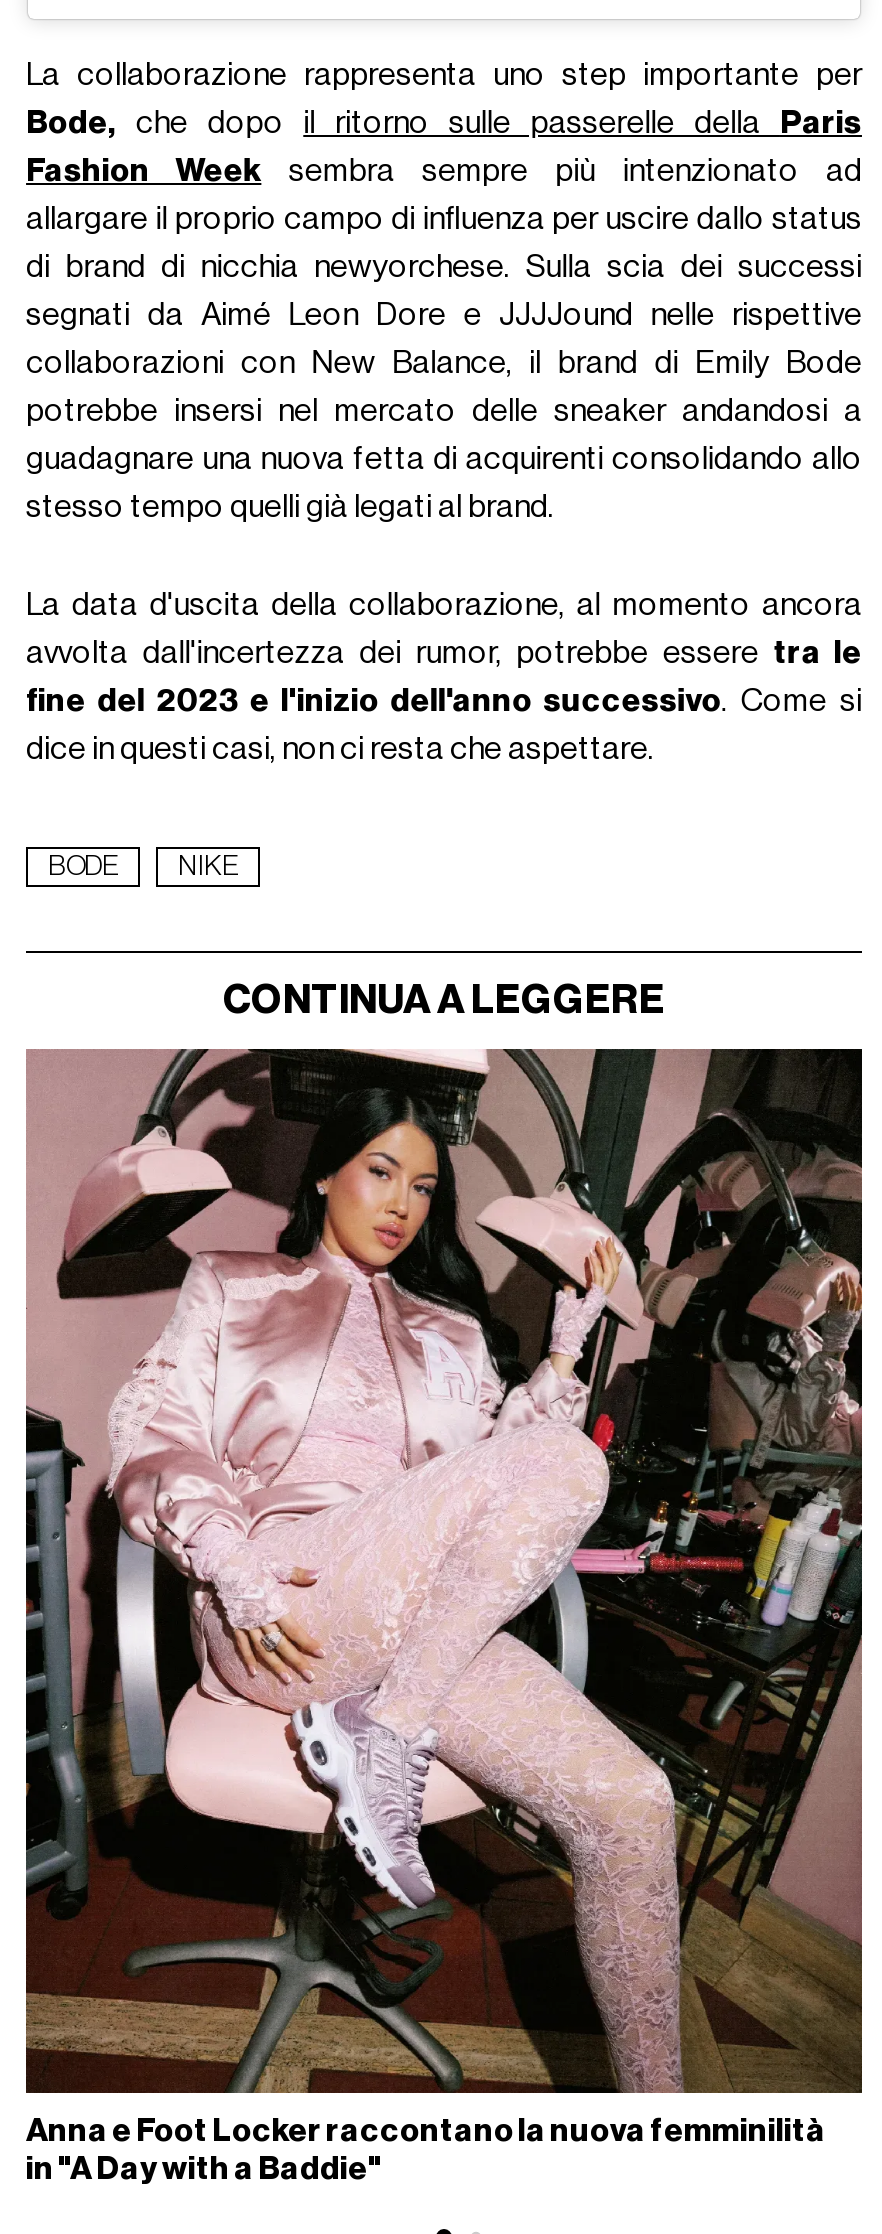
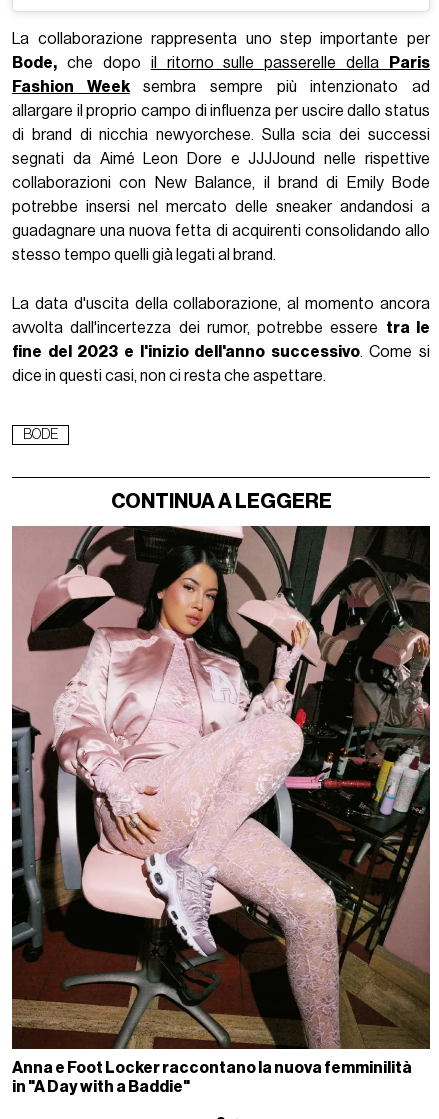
- NIKE
